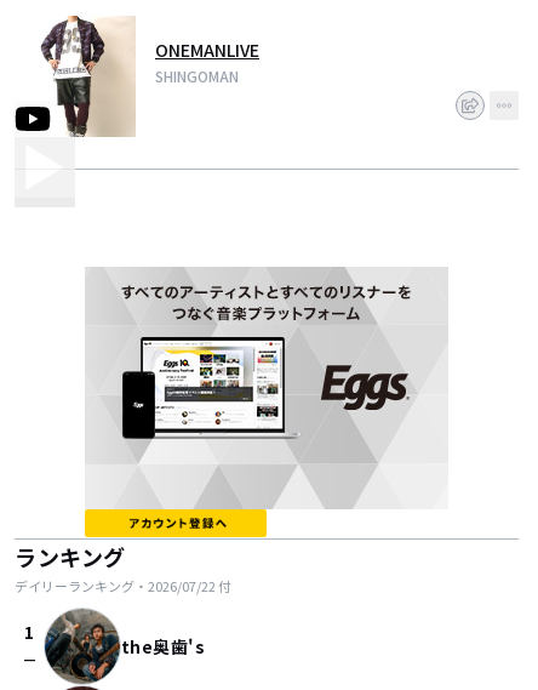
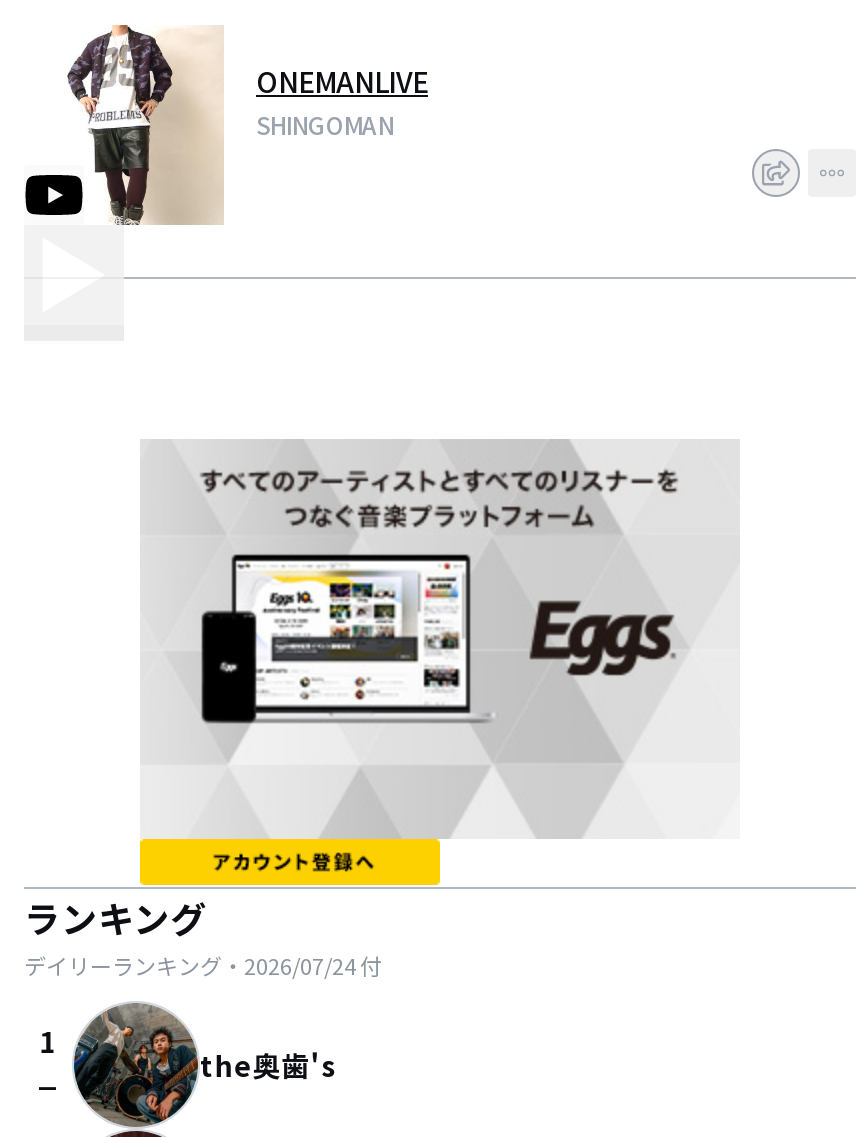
- デイリーランキング・2026/07/22付
+ デイリーランキング・2026/07/24付
